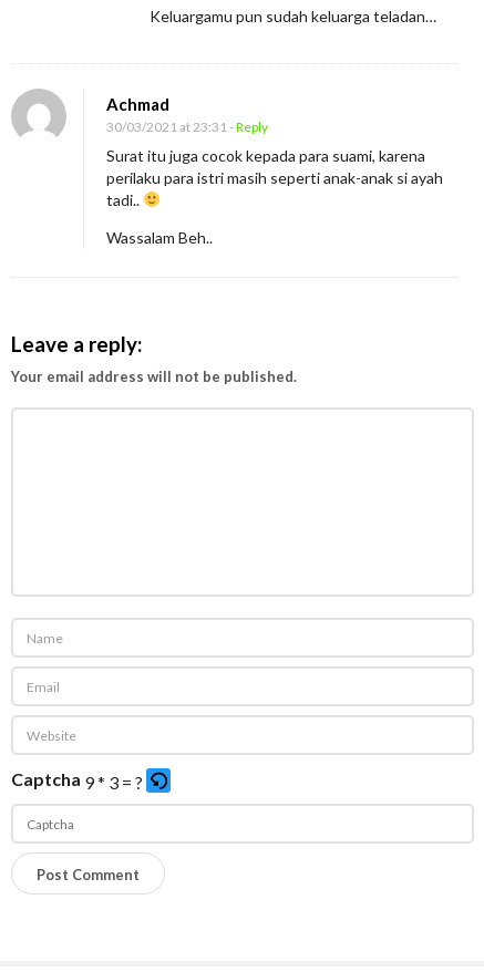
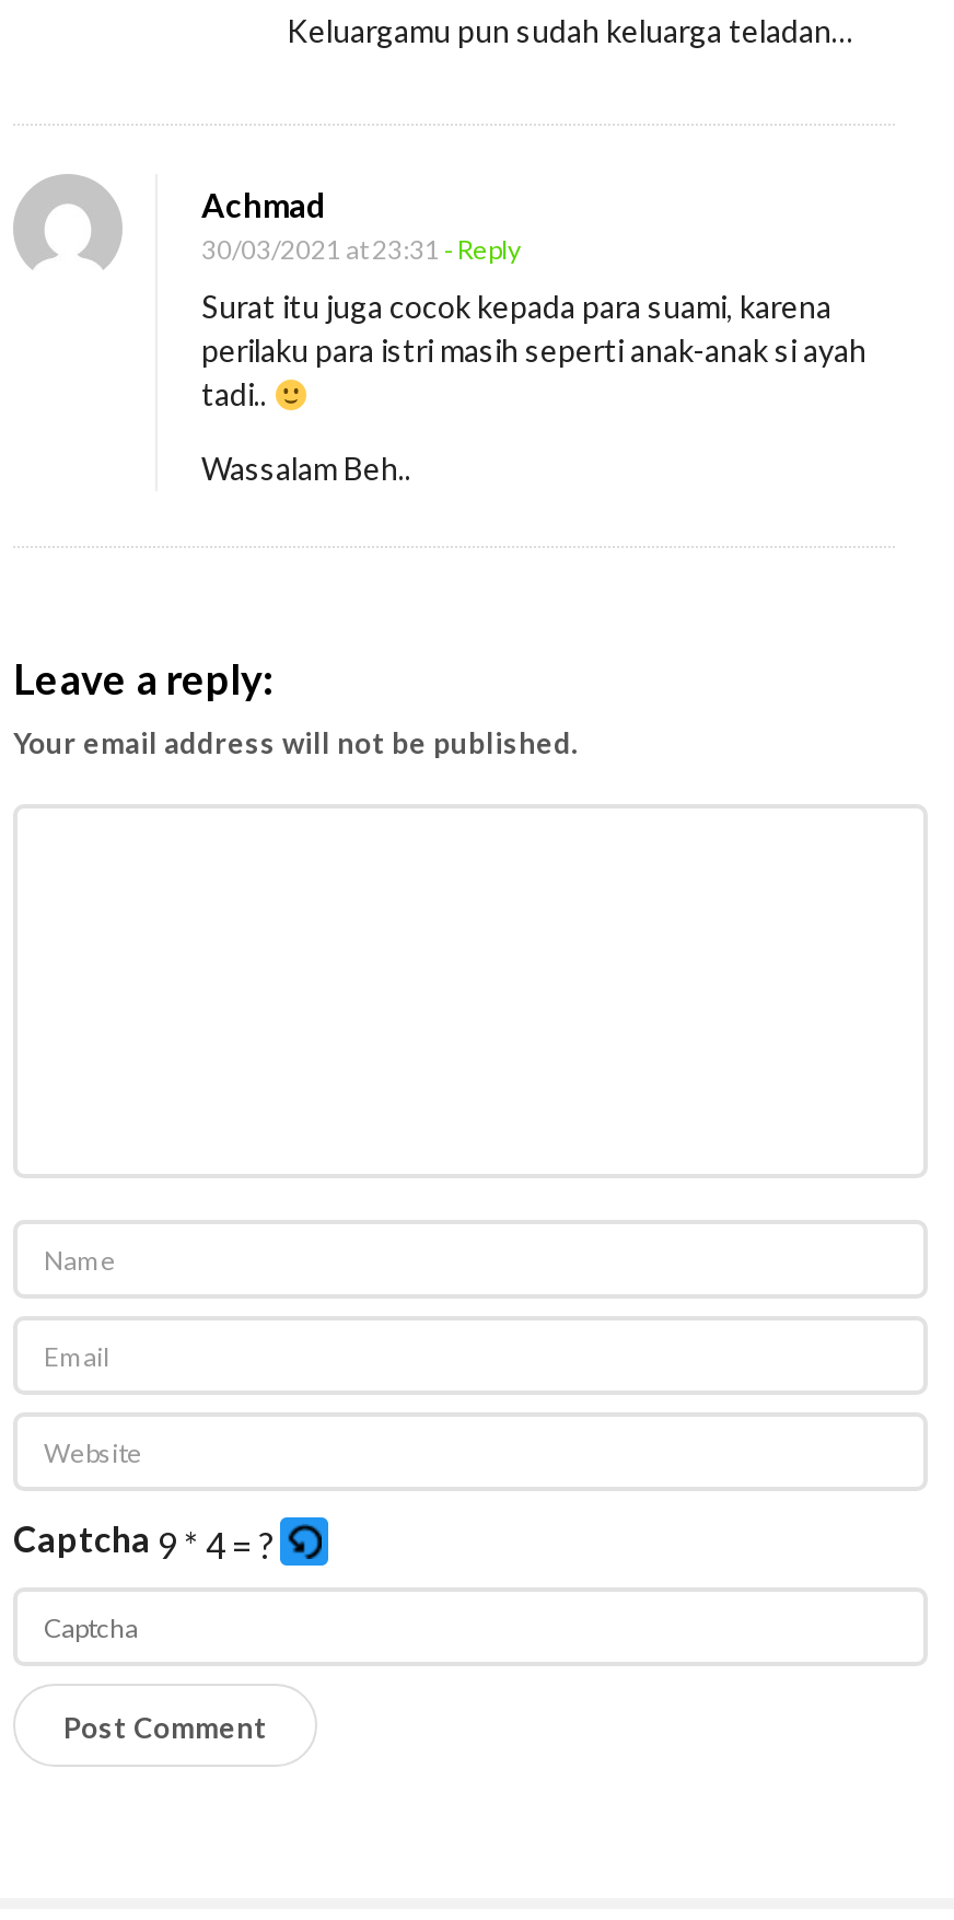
- Captcha 9 * 3 = ?
+ Captcha 9 * 4 = ?
